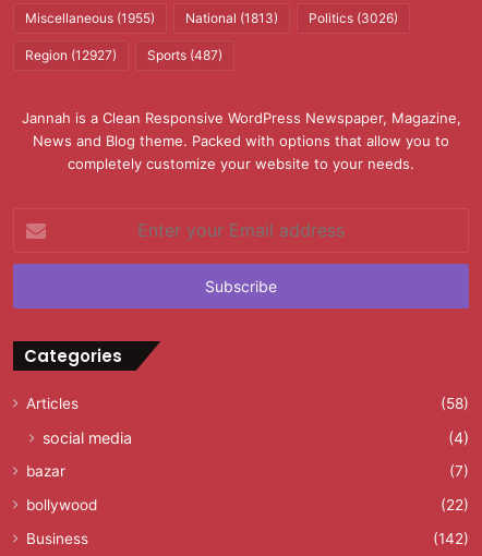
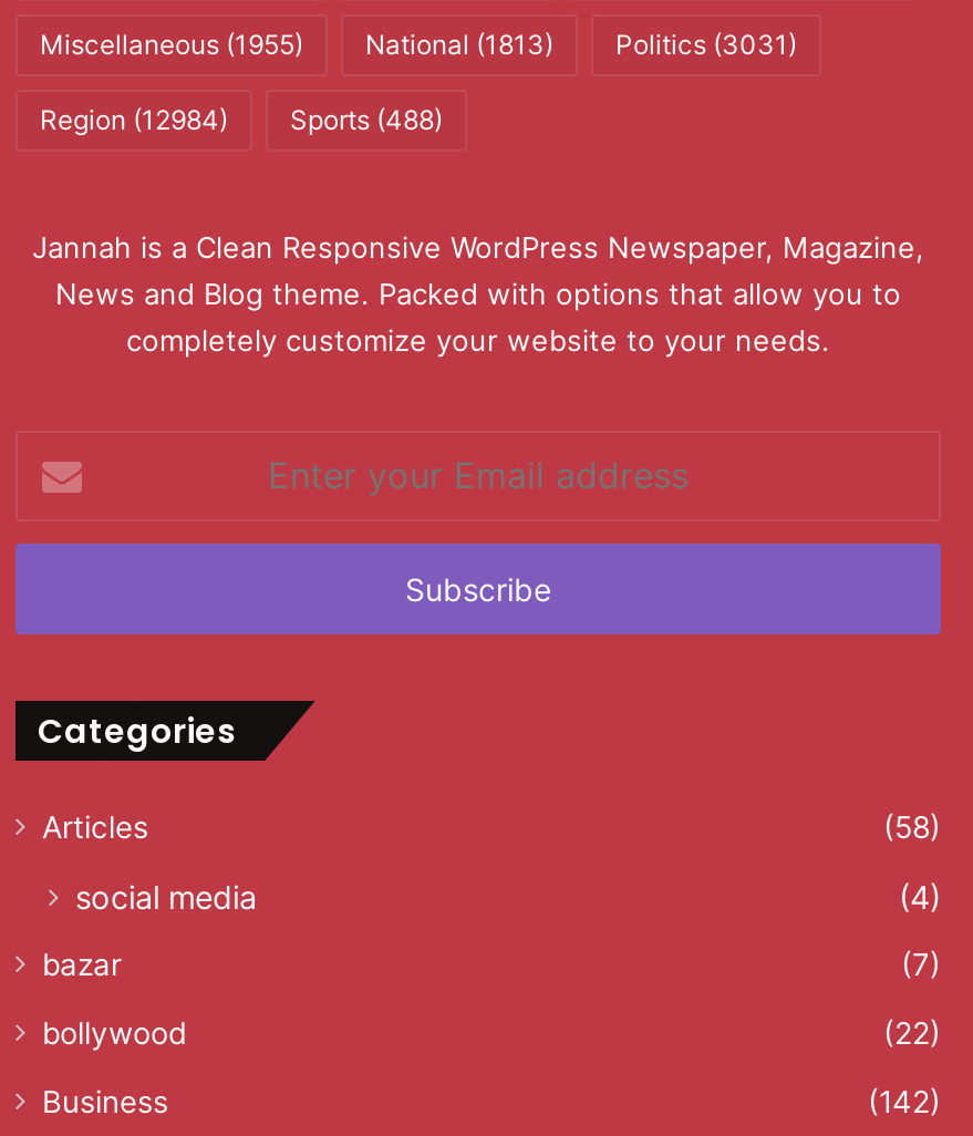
- Miscellaneous (1955) National (1813) Politics (3026)
+ Miscellaneous (1955) National (1813) Politics (3031)

- Region (12927)
+ Region (12984)

- Sports (487)
+ Sports (488)
